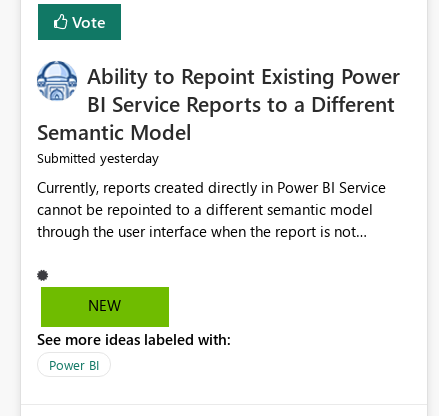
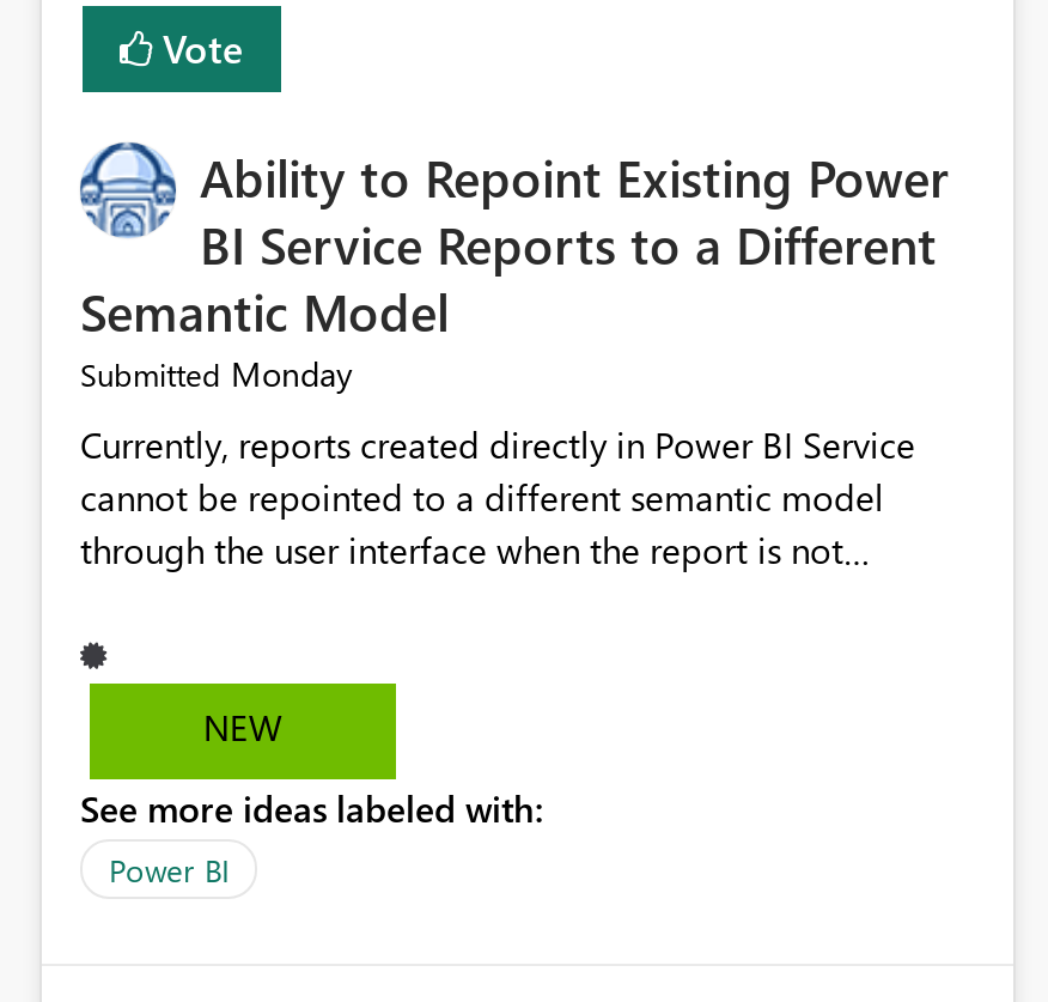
- Submitted yesterday
+ Submitted Monday
